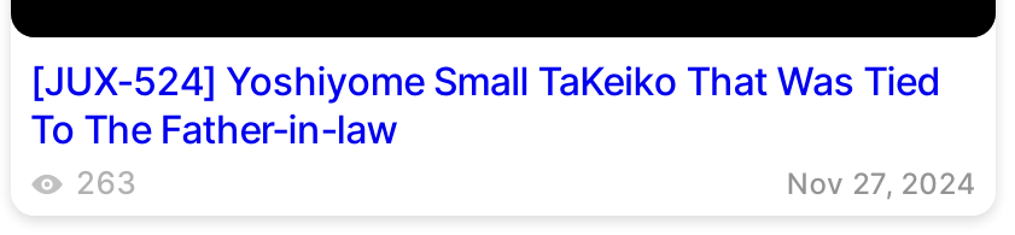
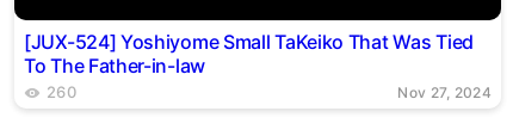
- 263
+ 260
